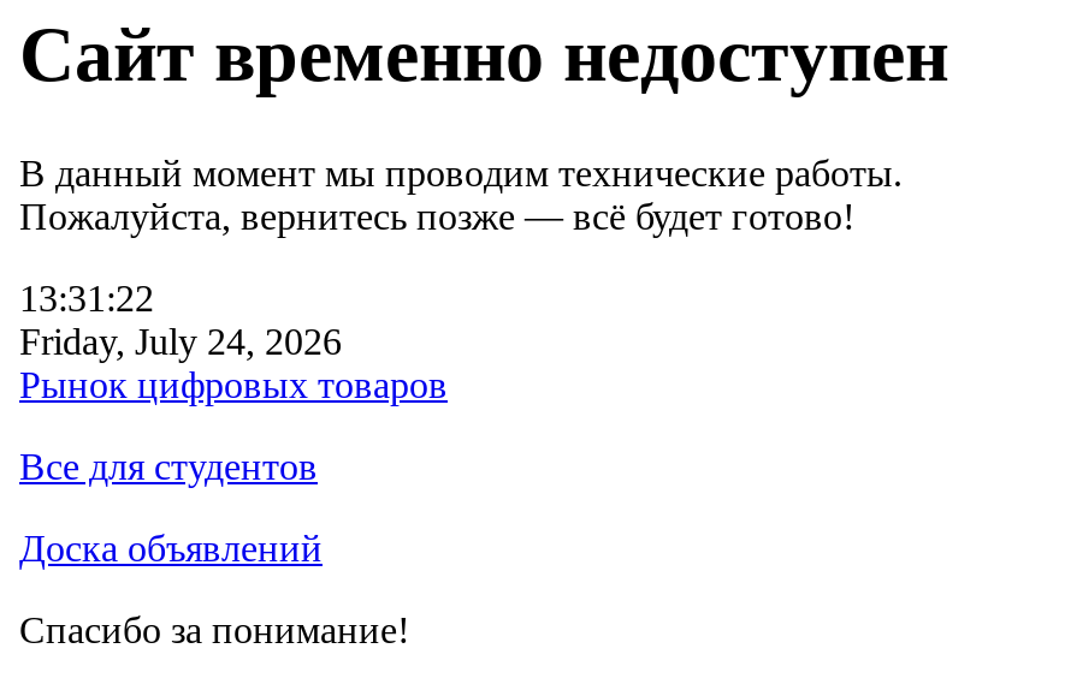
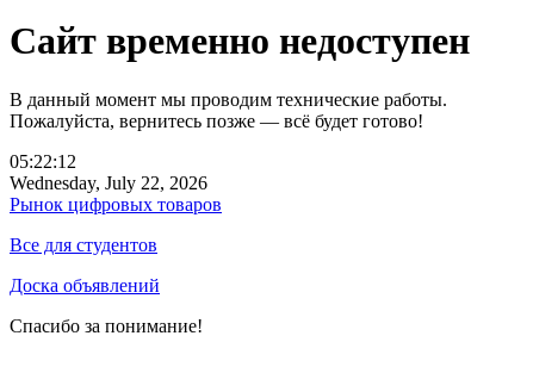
- 13:31:22
+ 05:22:12

- Friday, July 24, 2026
+ Wednesday, July 22, 2026
